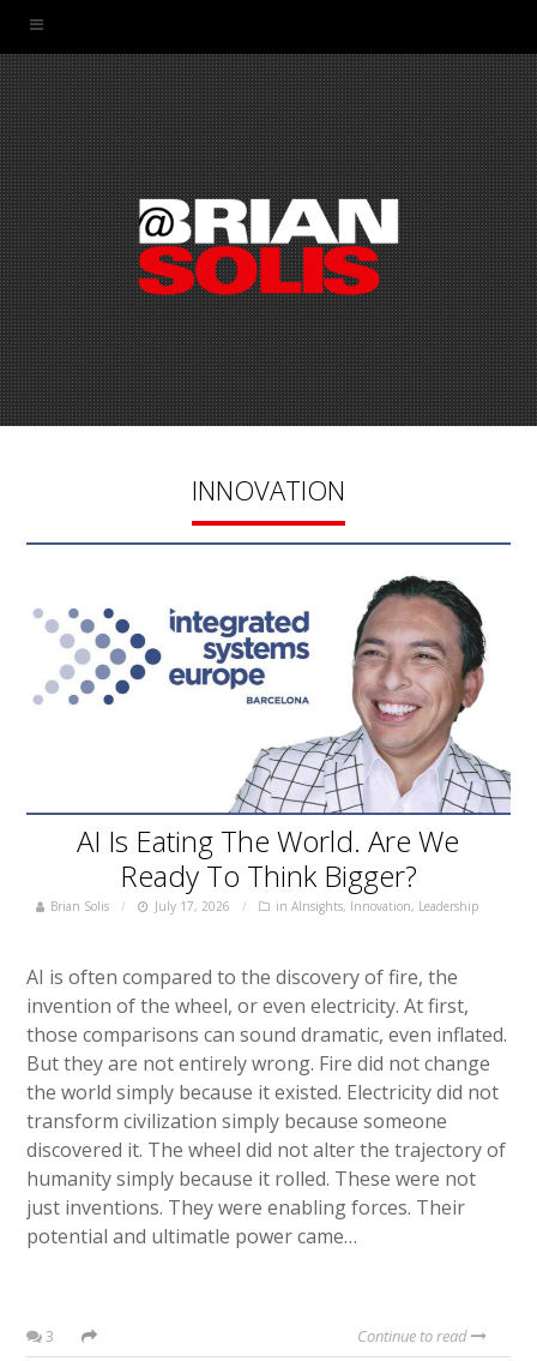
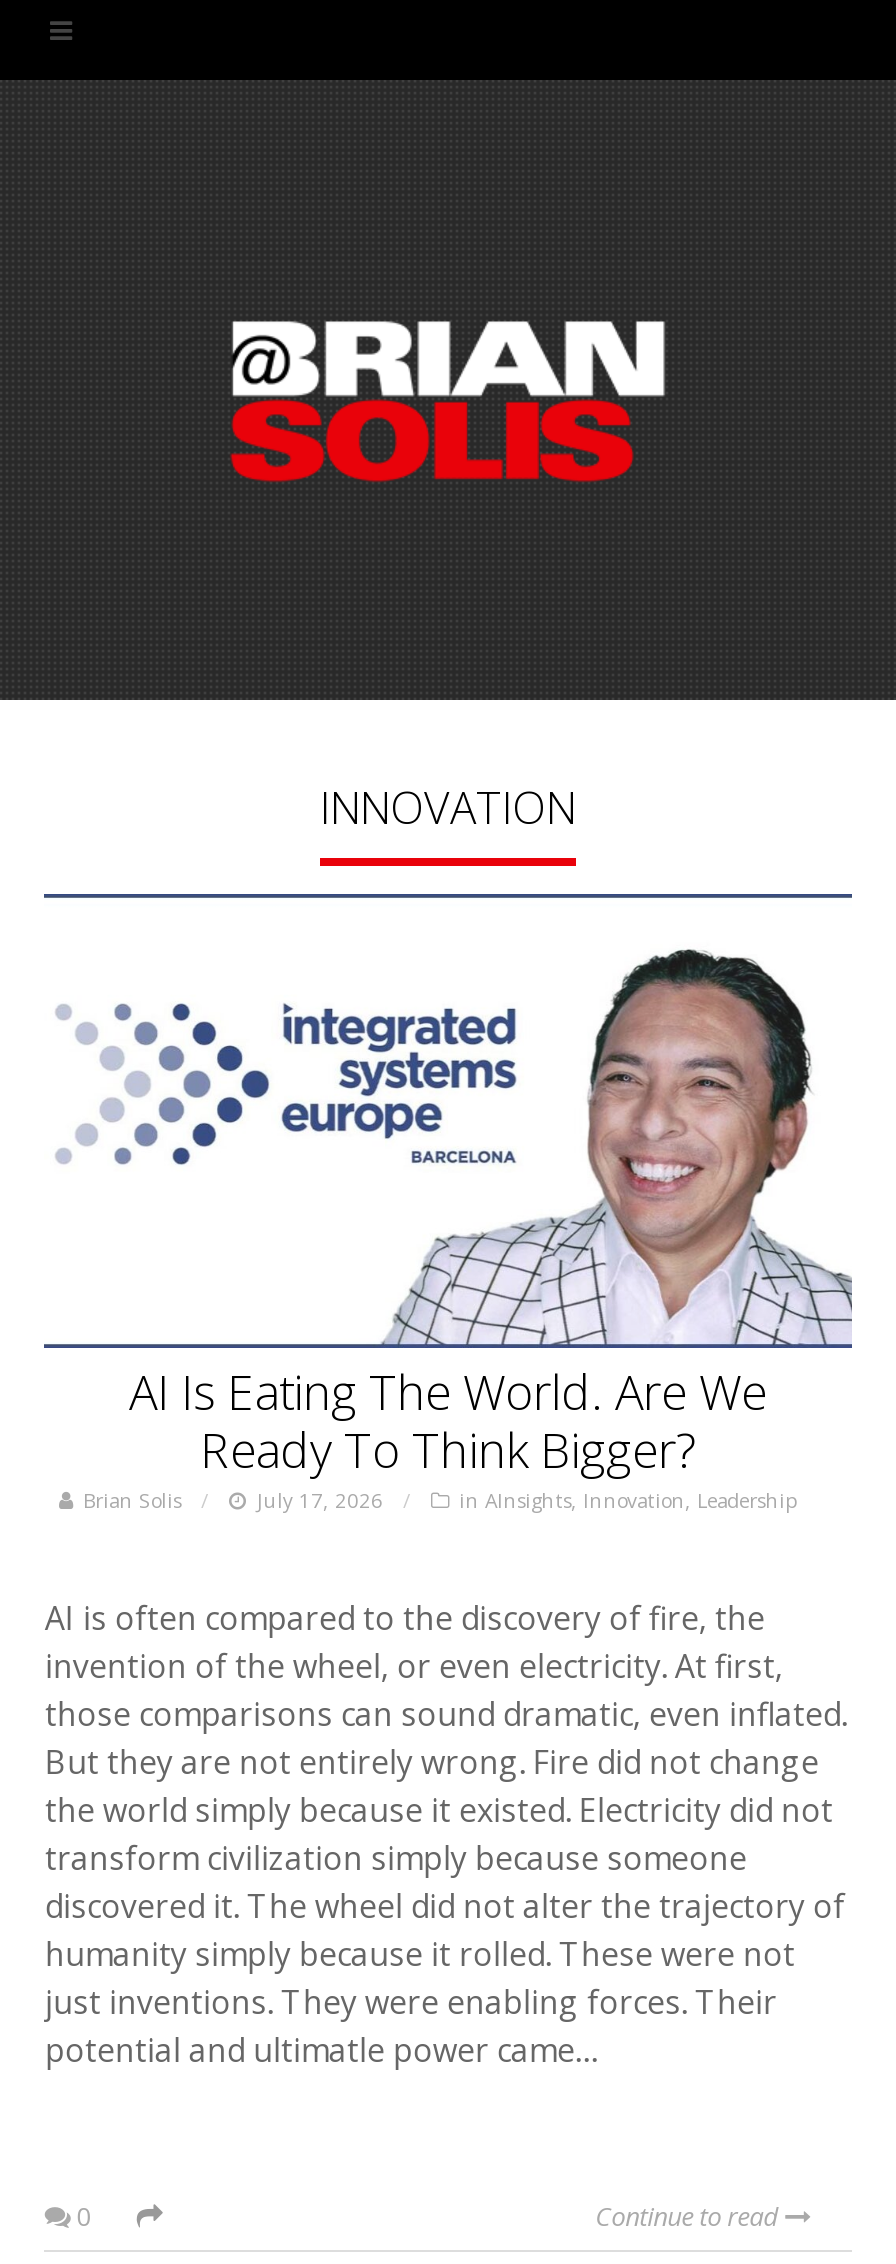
- 3
+ 0
